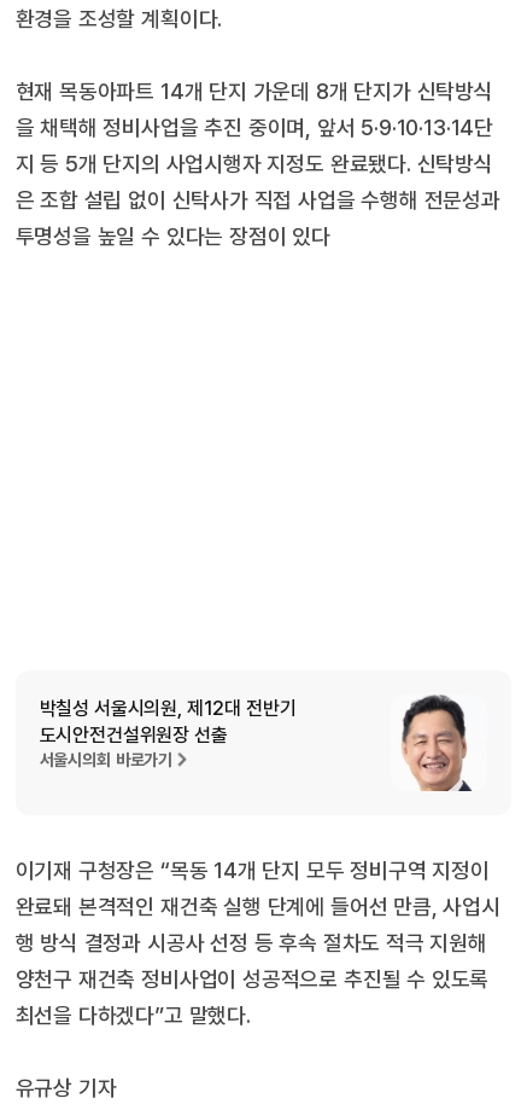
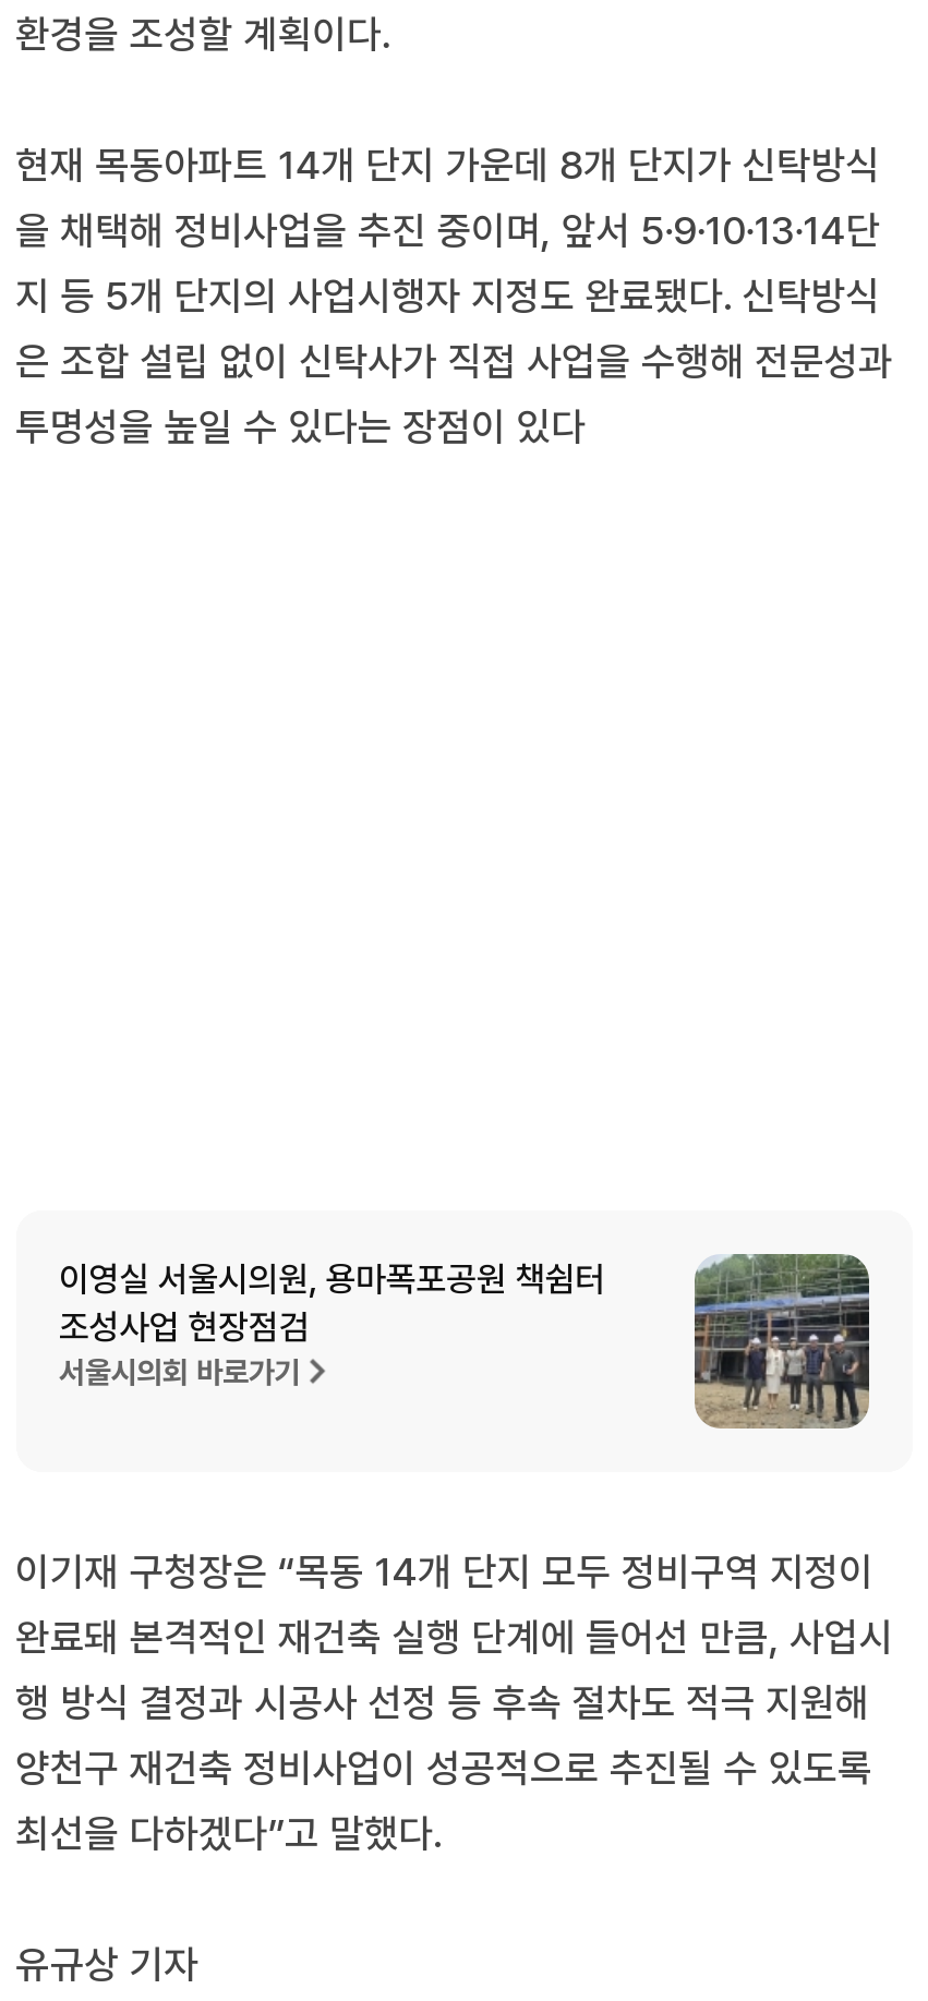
- 박칠성 서울시의원, 제12대 전반기
- 도시안전건설위원장 선출
+ 이영실 서울시의원, 용마폭포공원 책쉼터
+ 조성사업 현장점검

- [image]
+ [image]
